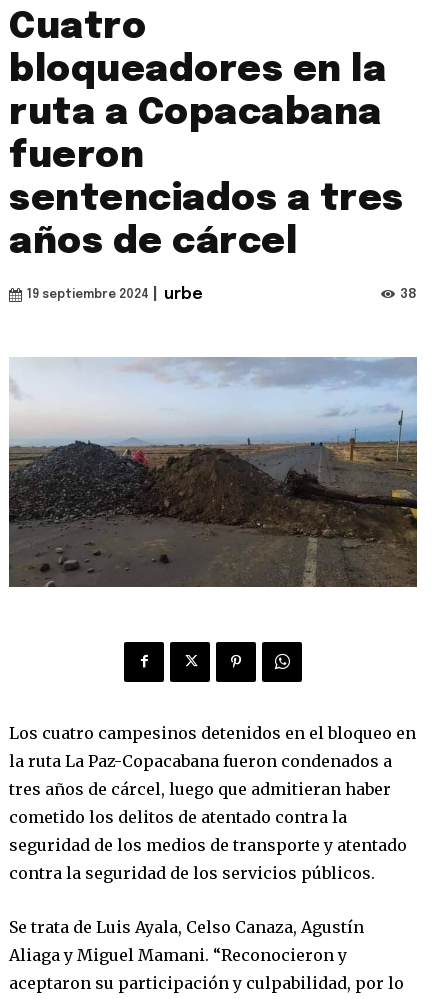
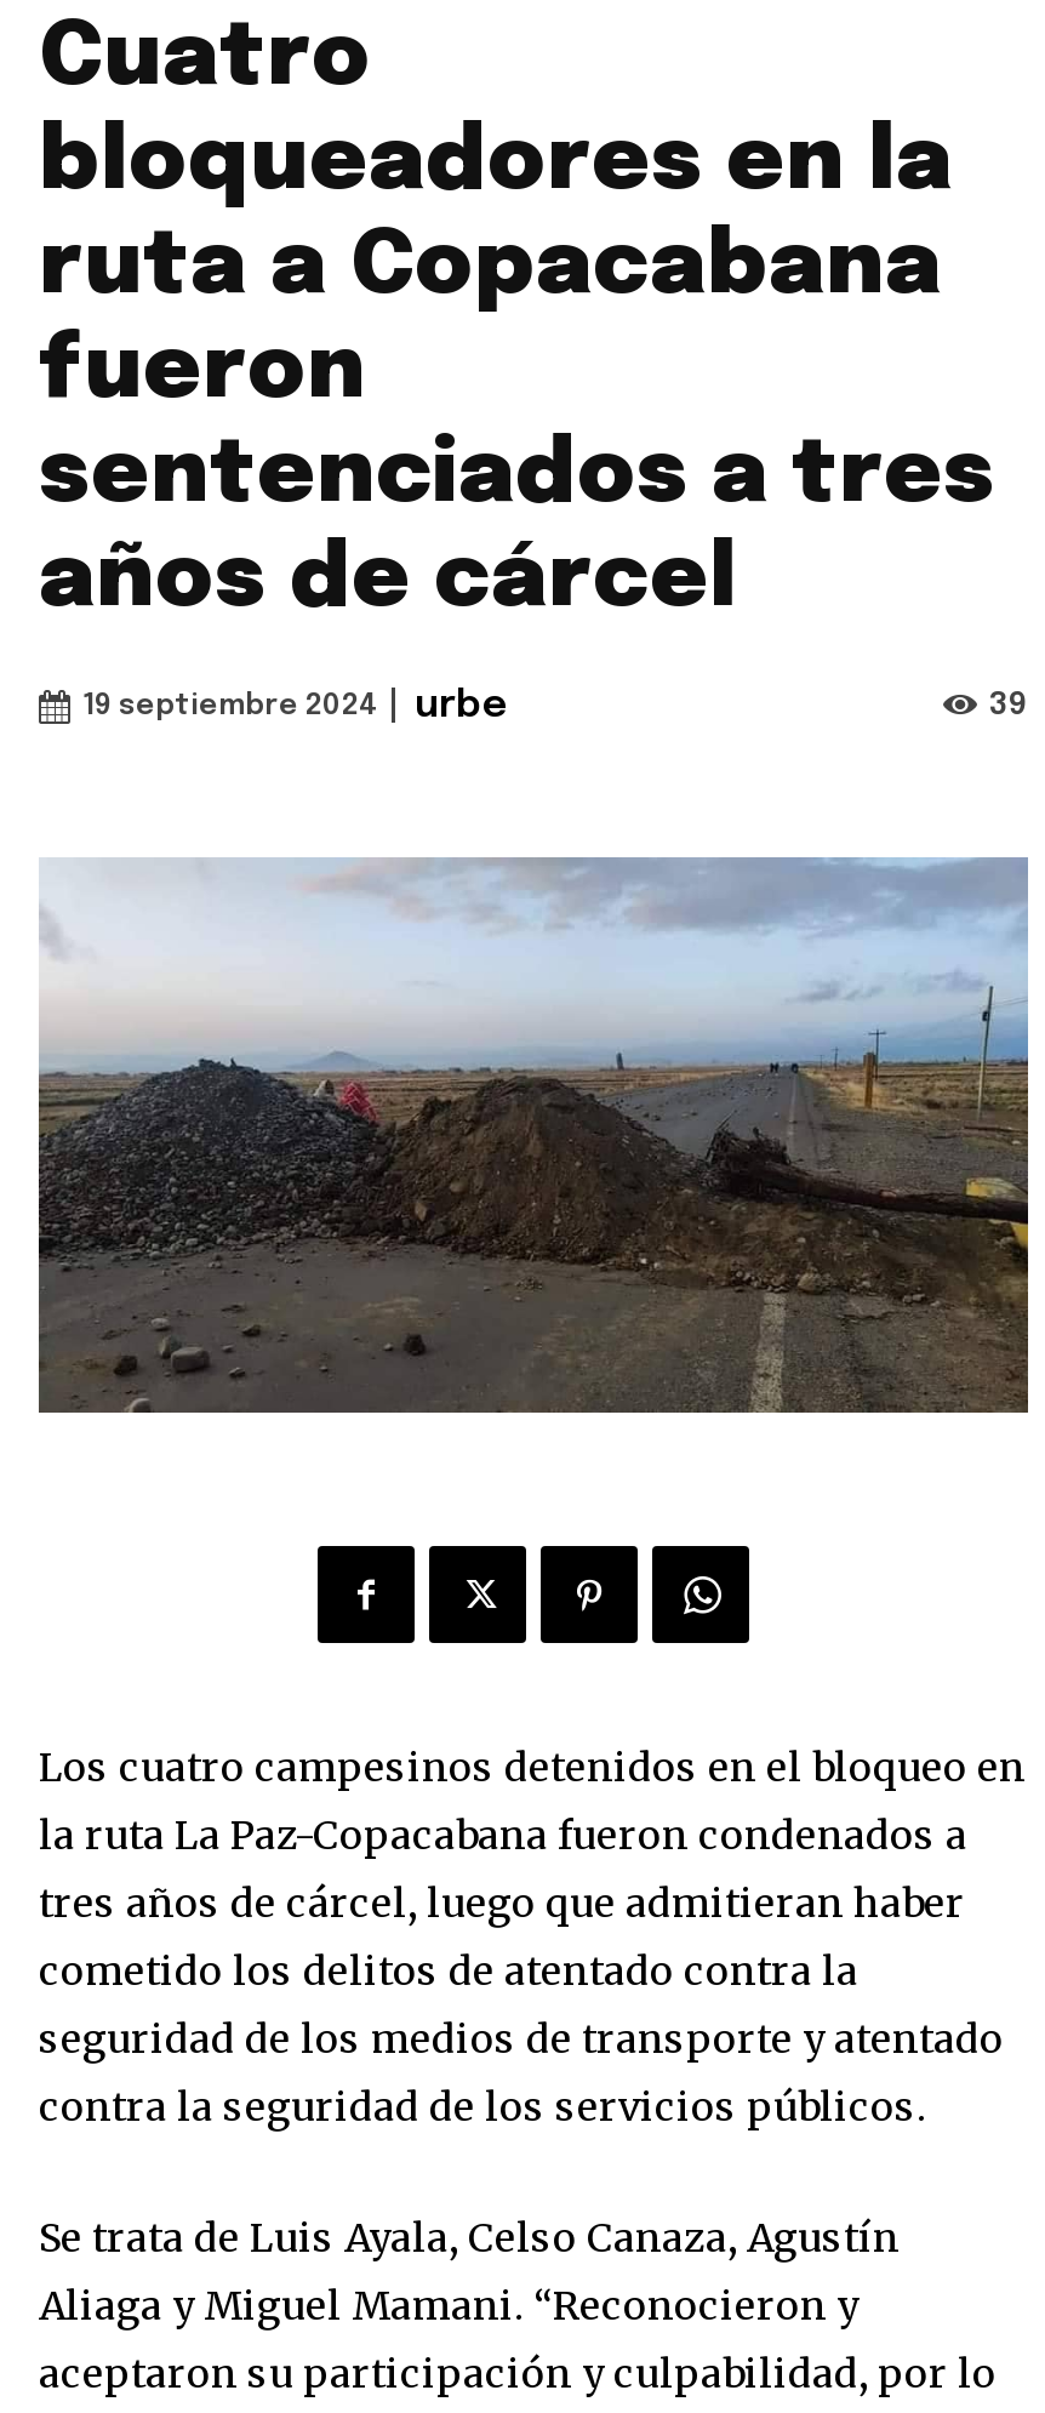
- 38
+ 39
